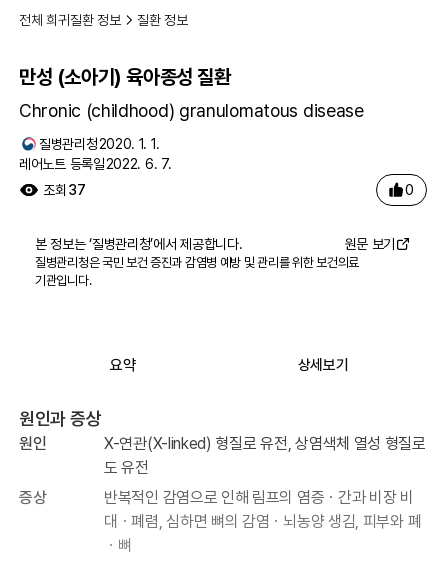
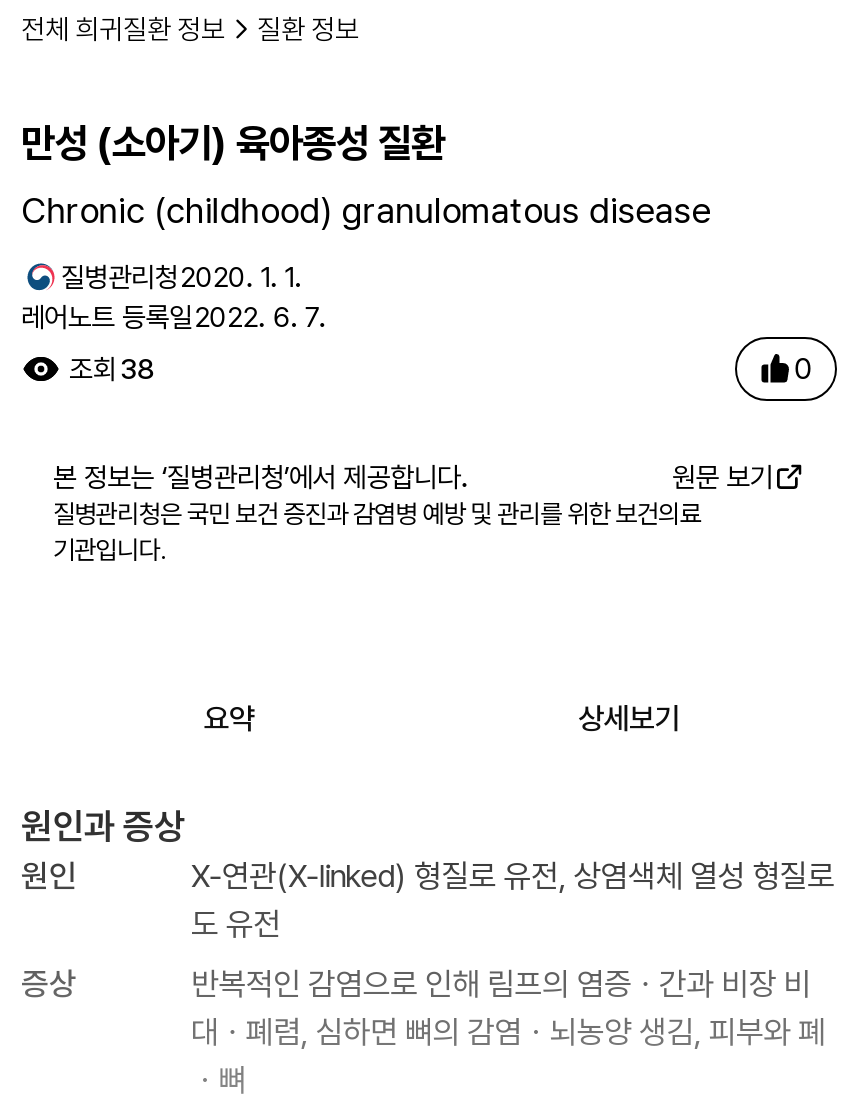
- 조회 37
+ 조회 38
